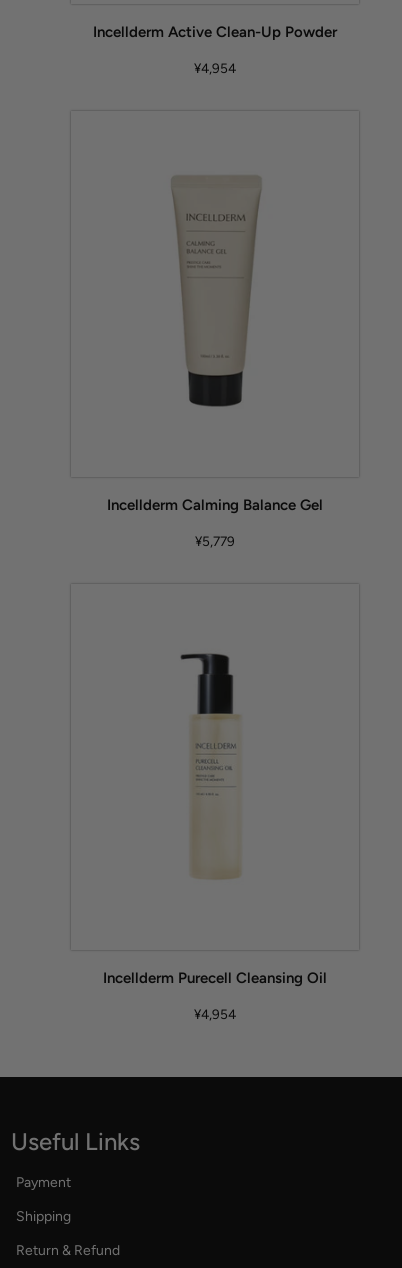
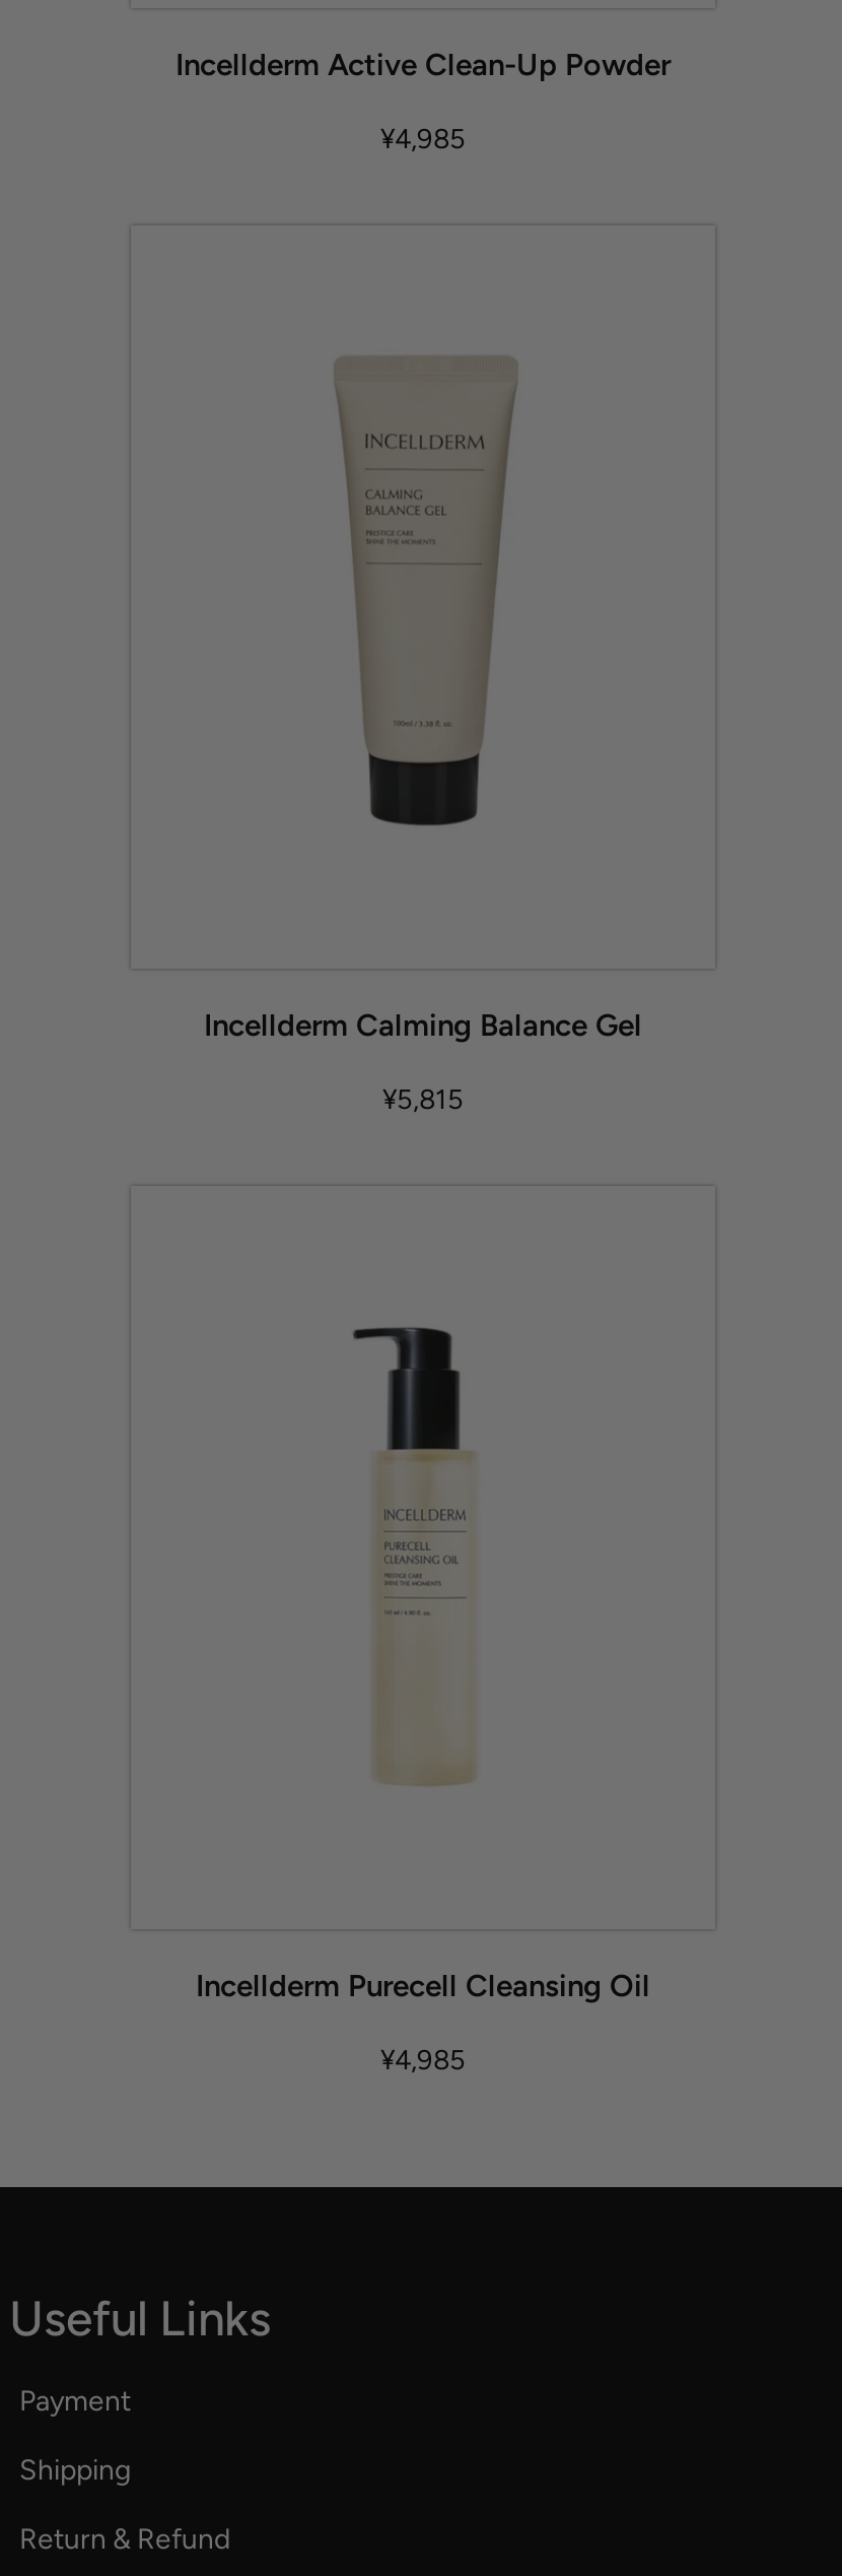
- ¥4,954
+ ¥4,985

- ¥5,779
+ ¥5,815

- ¥4,954
+ ¥4,985
